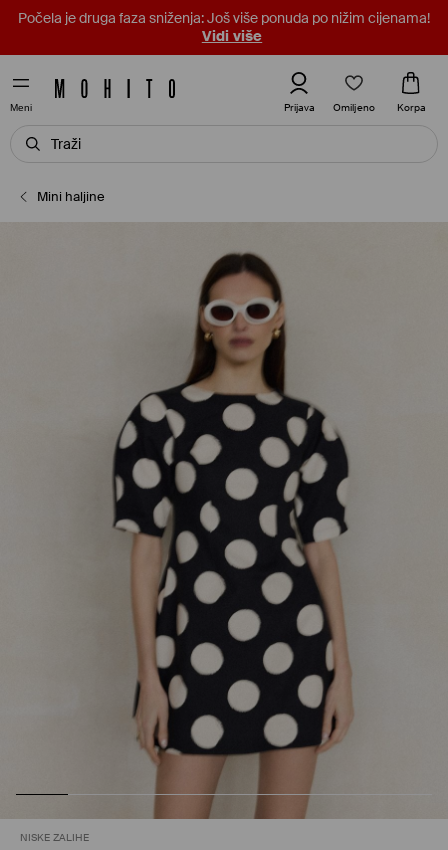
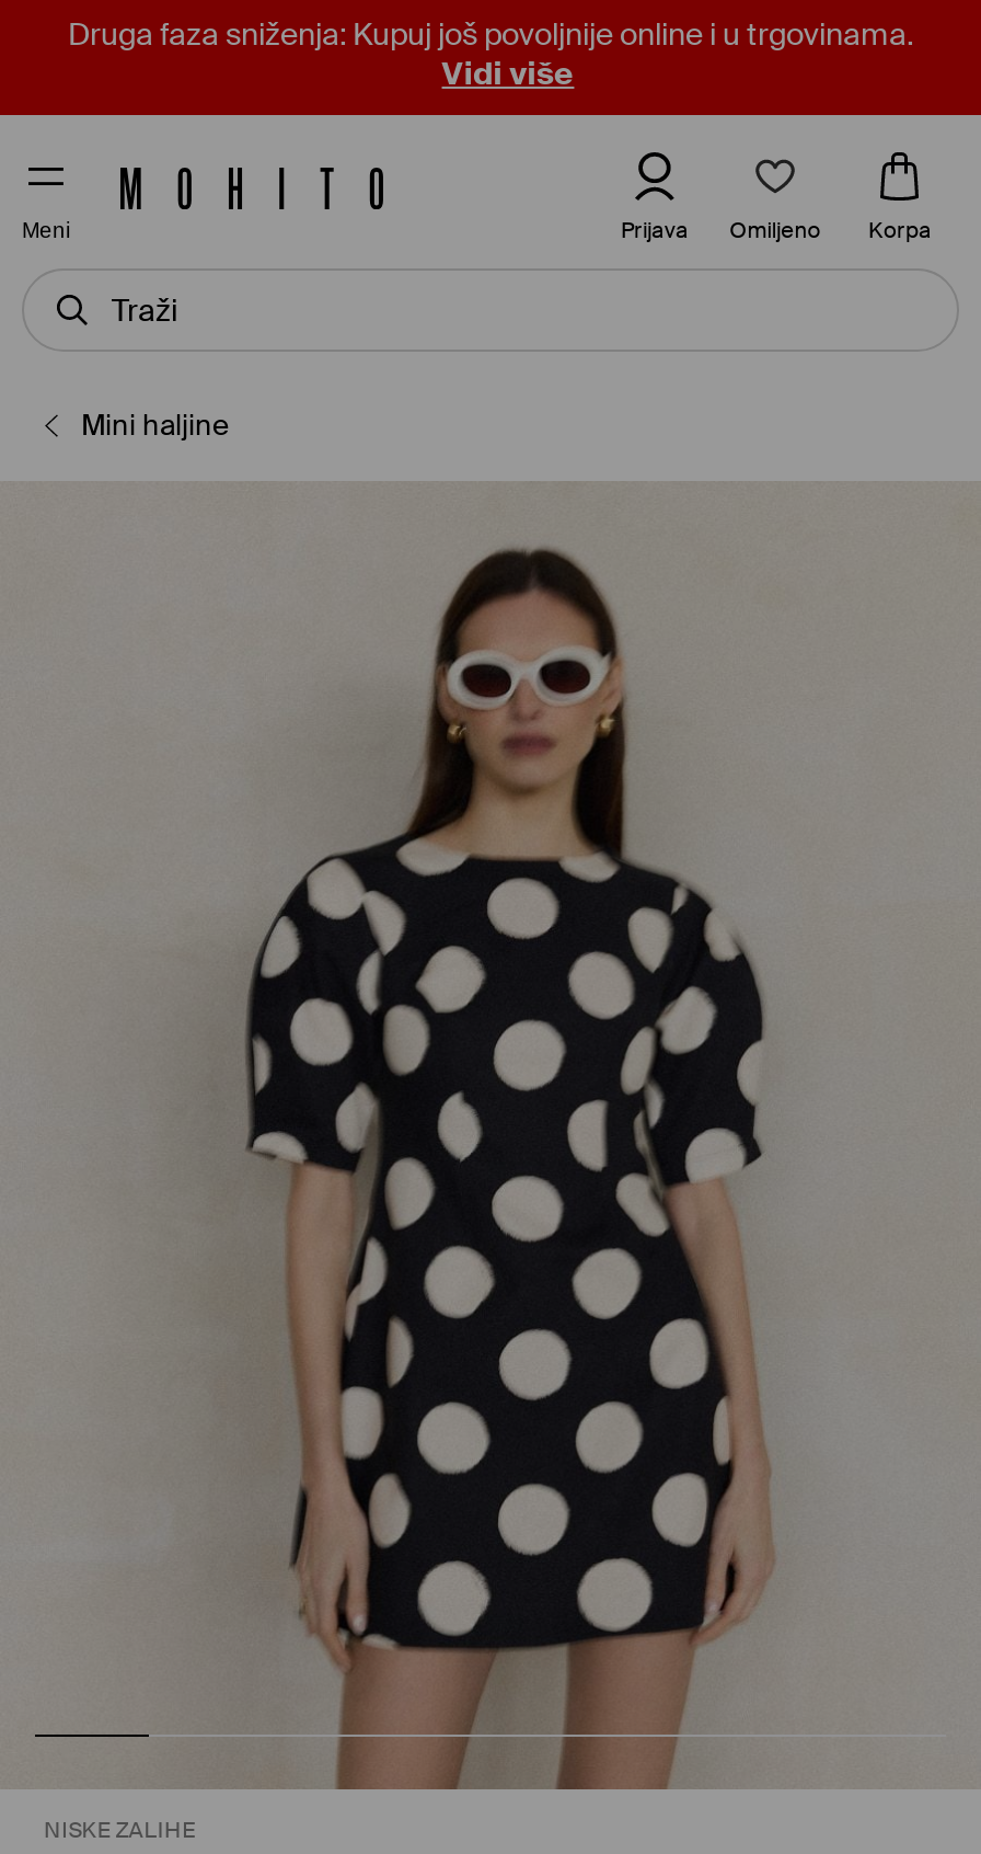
- Počela je druga faza sniženja: Još više ponuda po nižim cijenama!
+ Druga faza sniženja: Kupuj još povoljnije online i u trgovinama.
